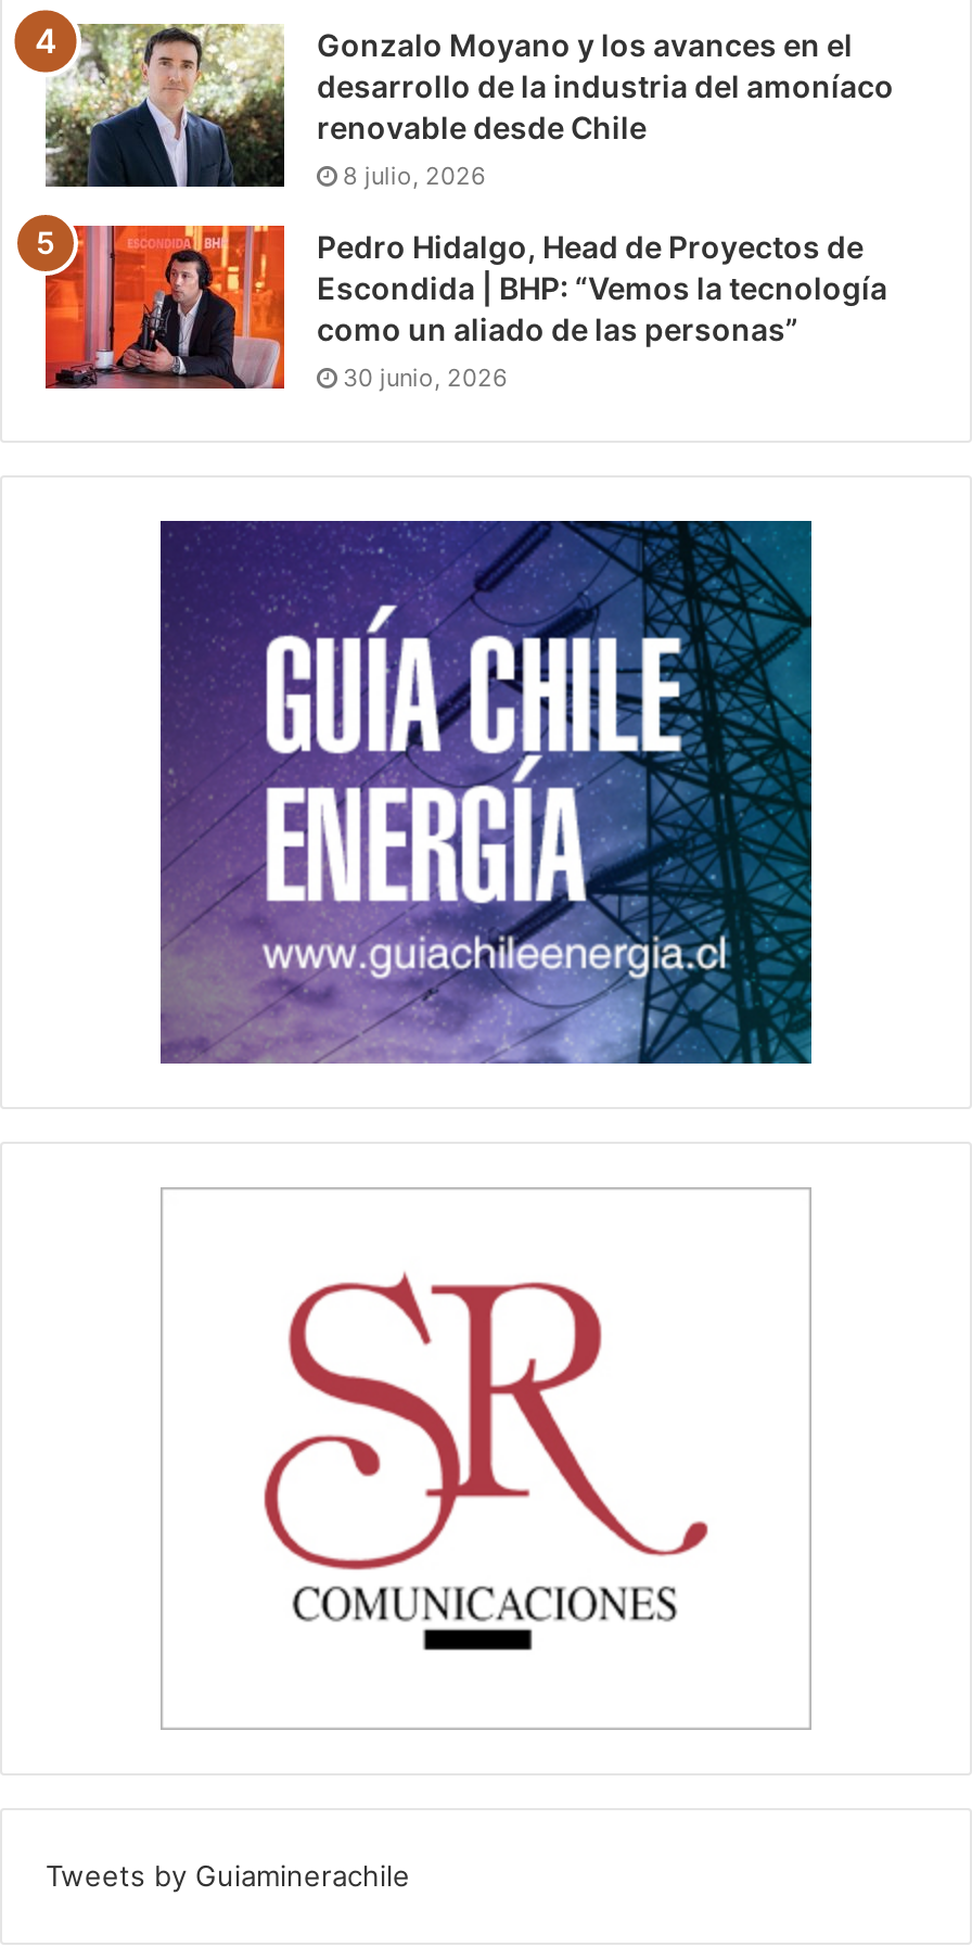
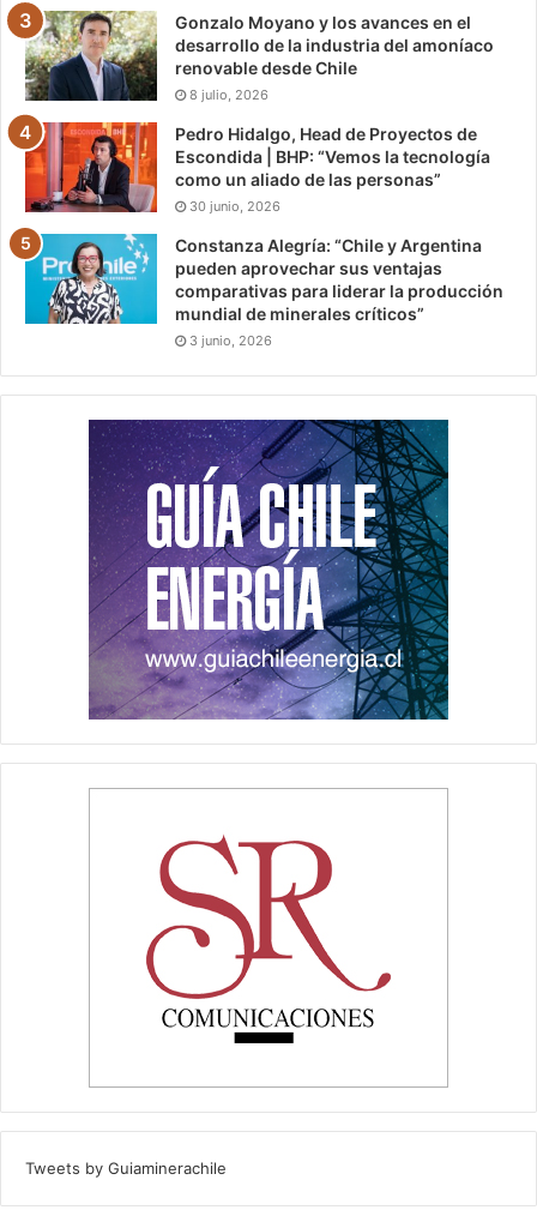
+ [image]
+ Constanza Alegría: “Chile y Argentina
+ pueden aprovechar sus ventajas
+ comparativas para liderar la producción
+ mundial de minerales críticos”
+ 3 junio, 2026
